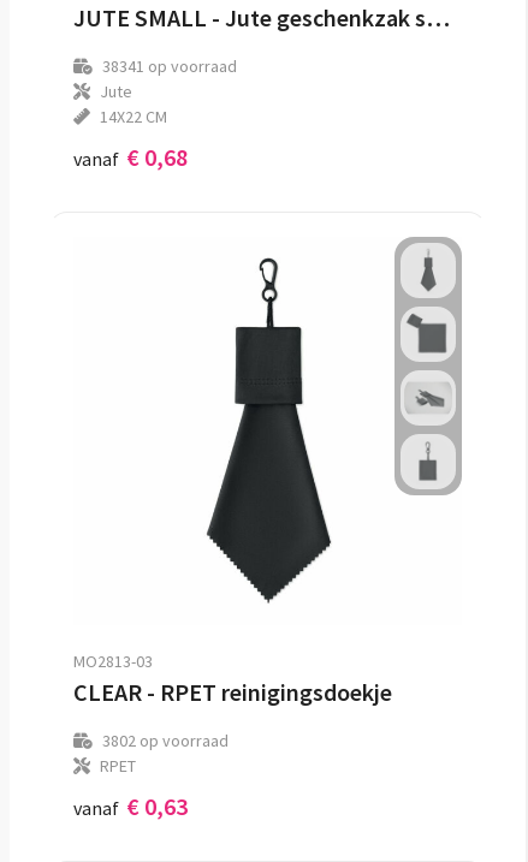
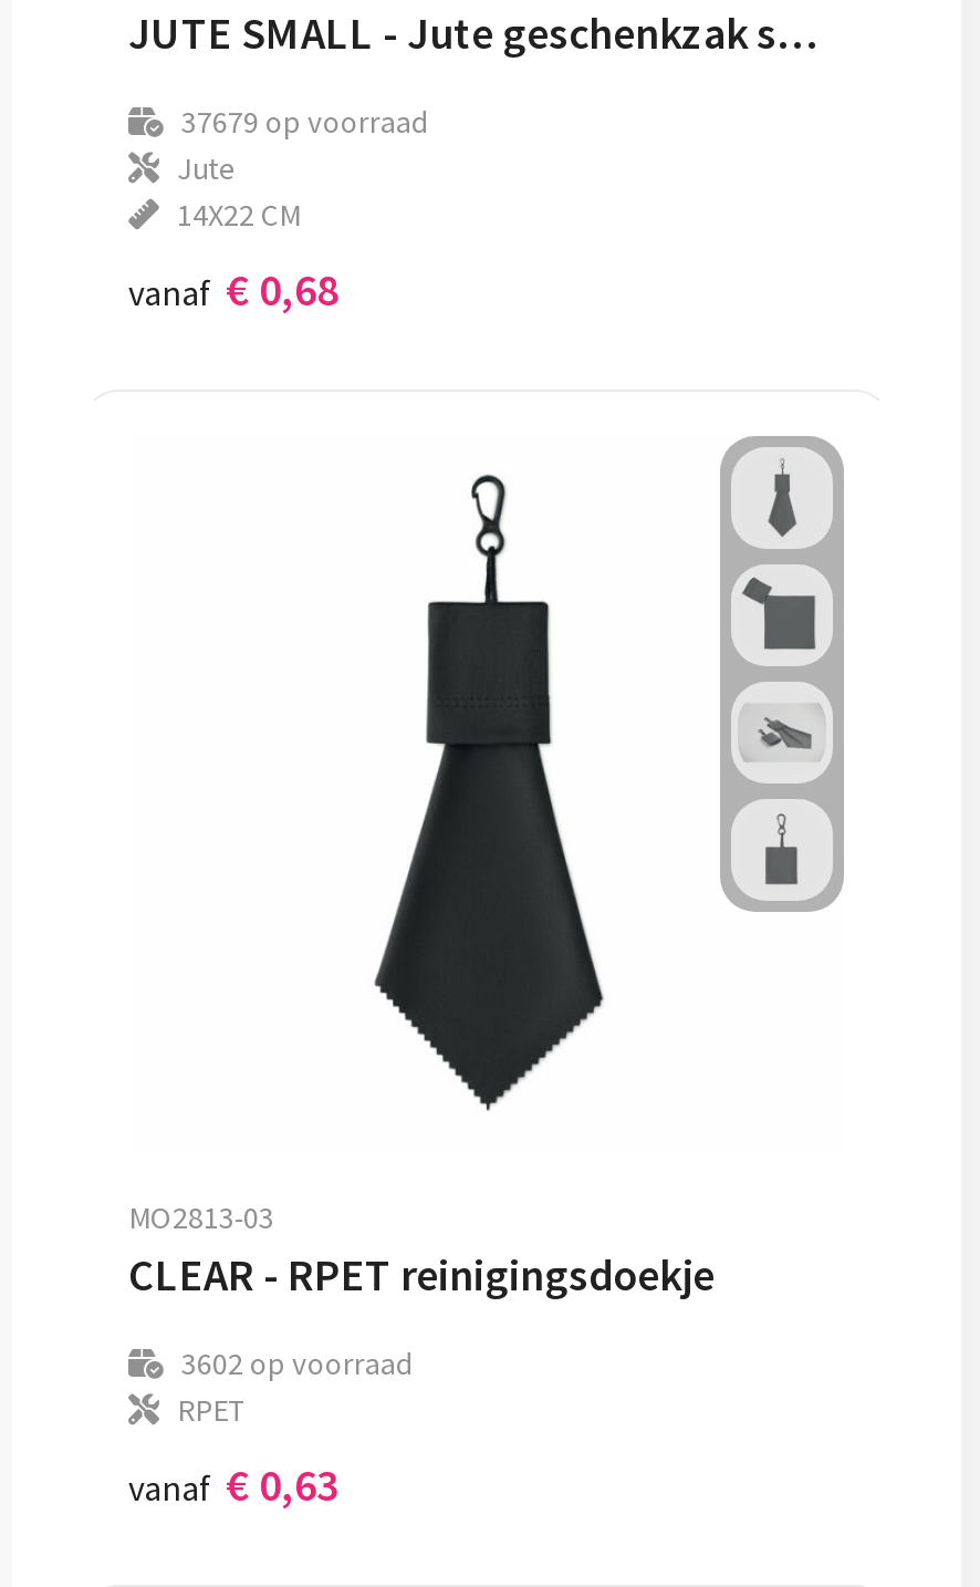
- 38341 op voorraad
+ 37679 op voorraad

- 3802 op voorraad
+ 3602 op voorraad
